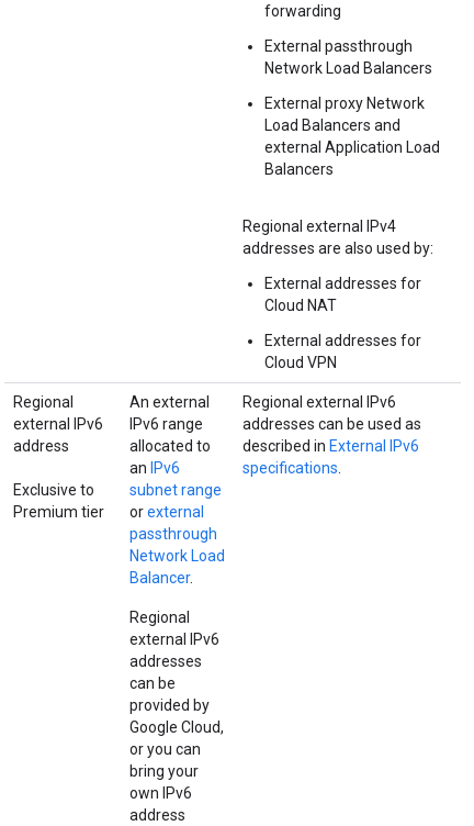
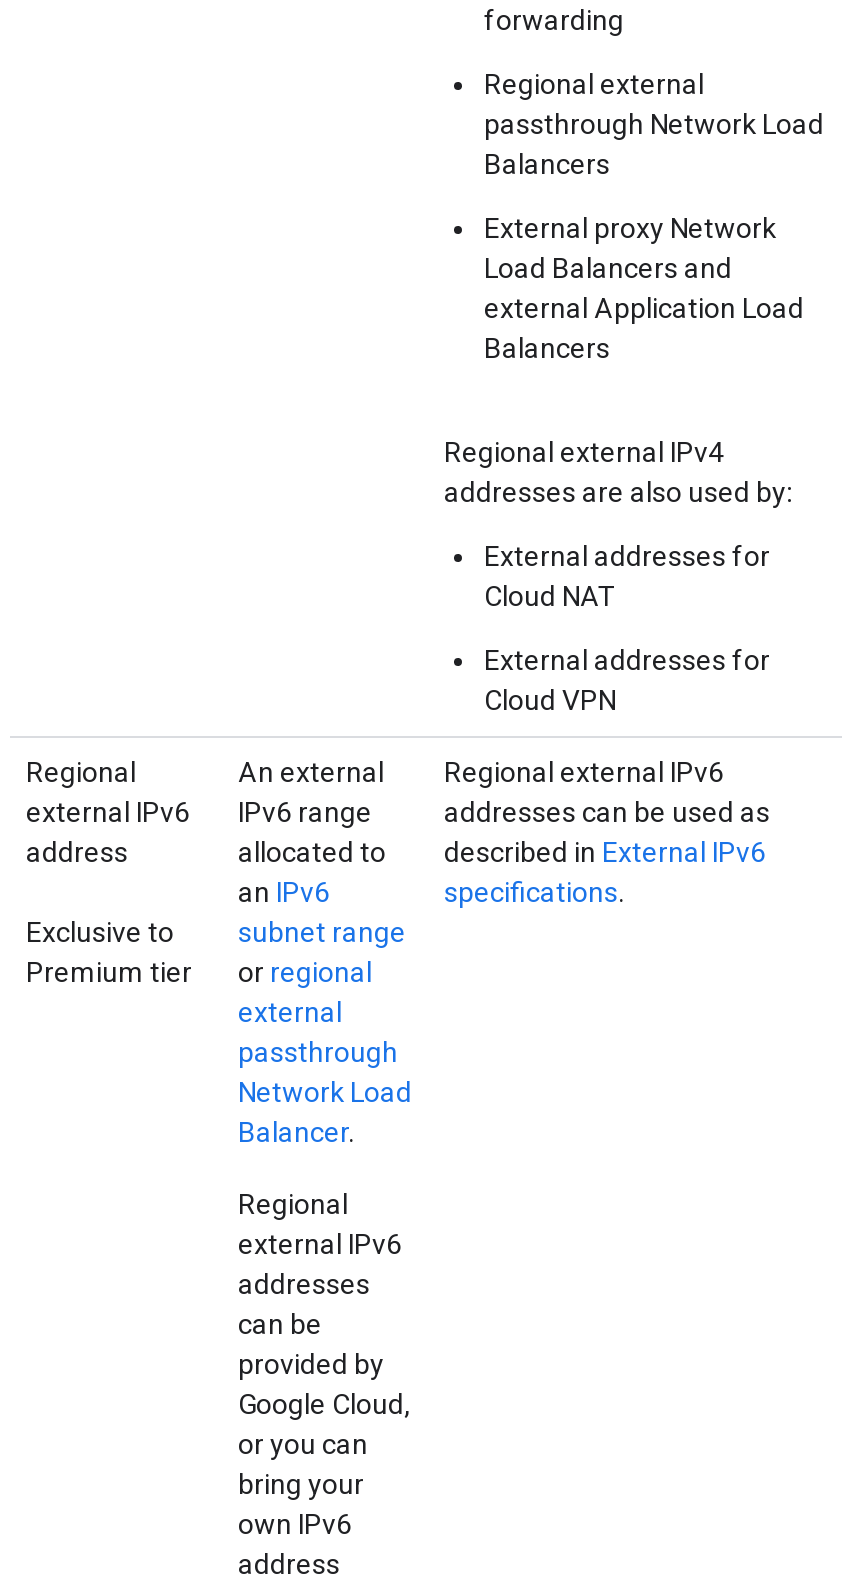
- External passthrough
- Network Load Balancers
+ Regional external
+ passthrough Network Load
+ Balancers

- or external
+ or regional
+ external
